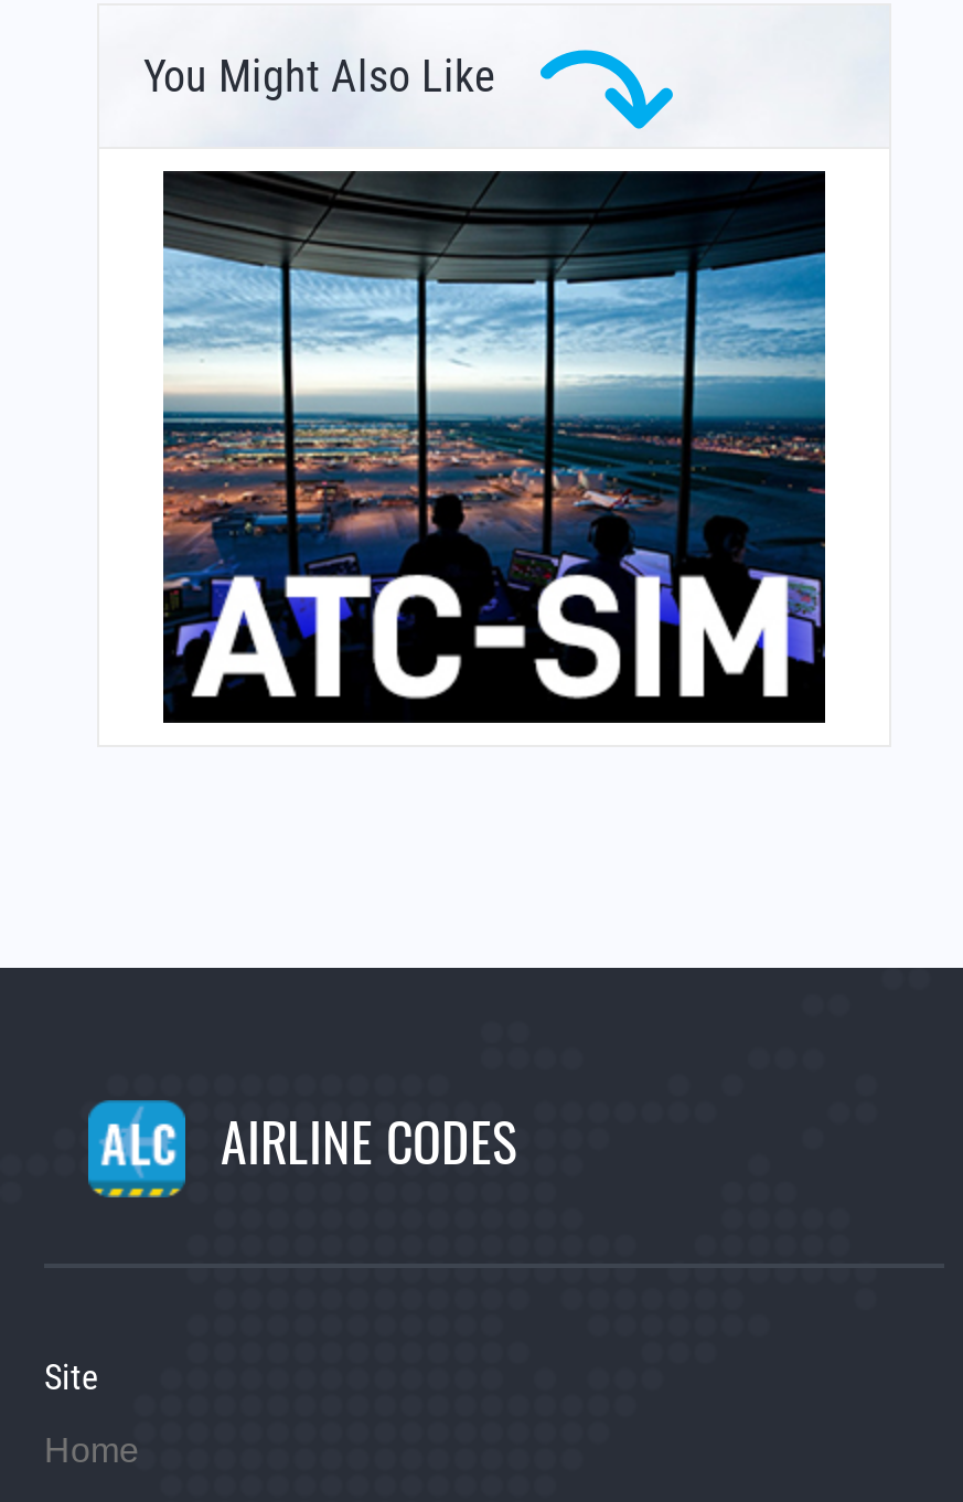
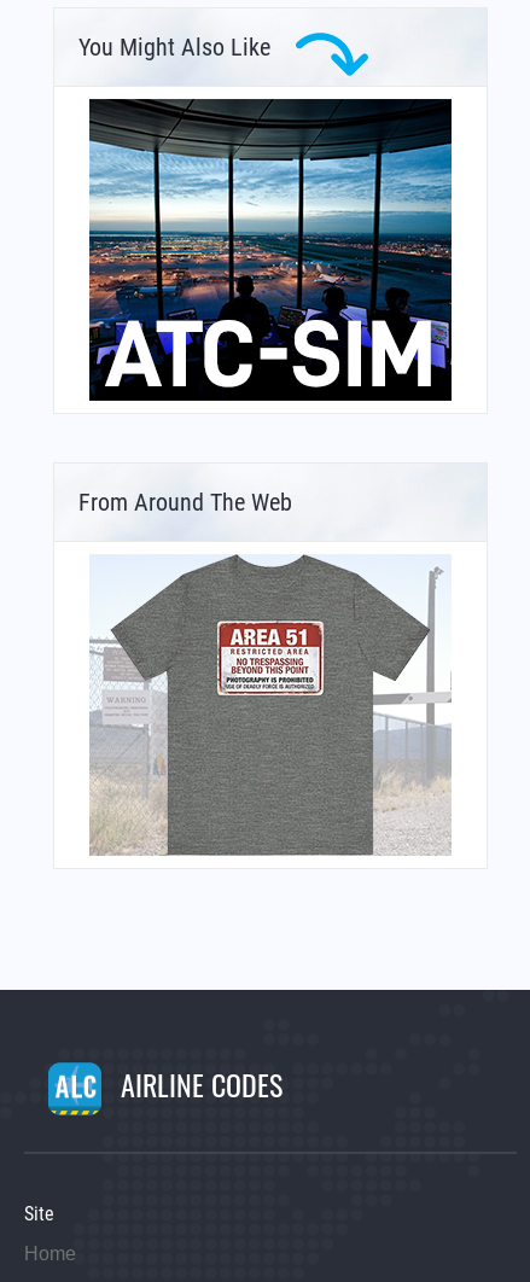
+ From Around The Web

+ [image]
